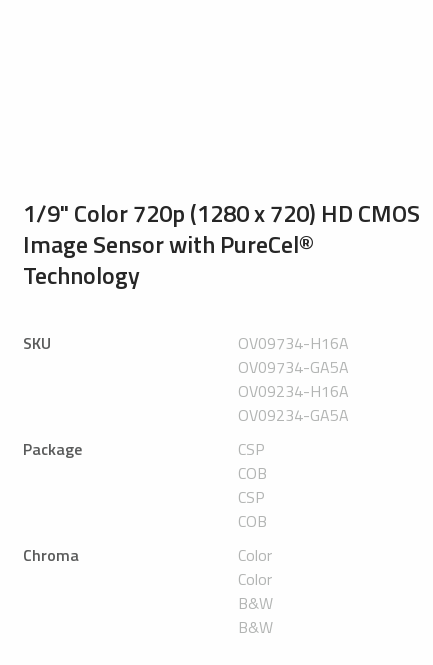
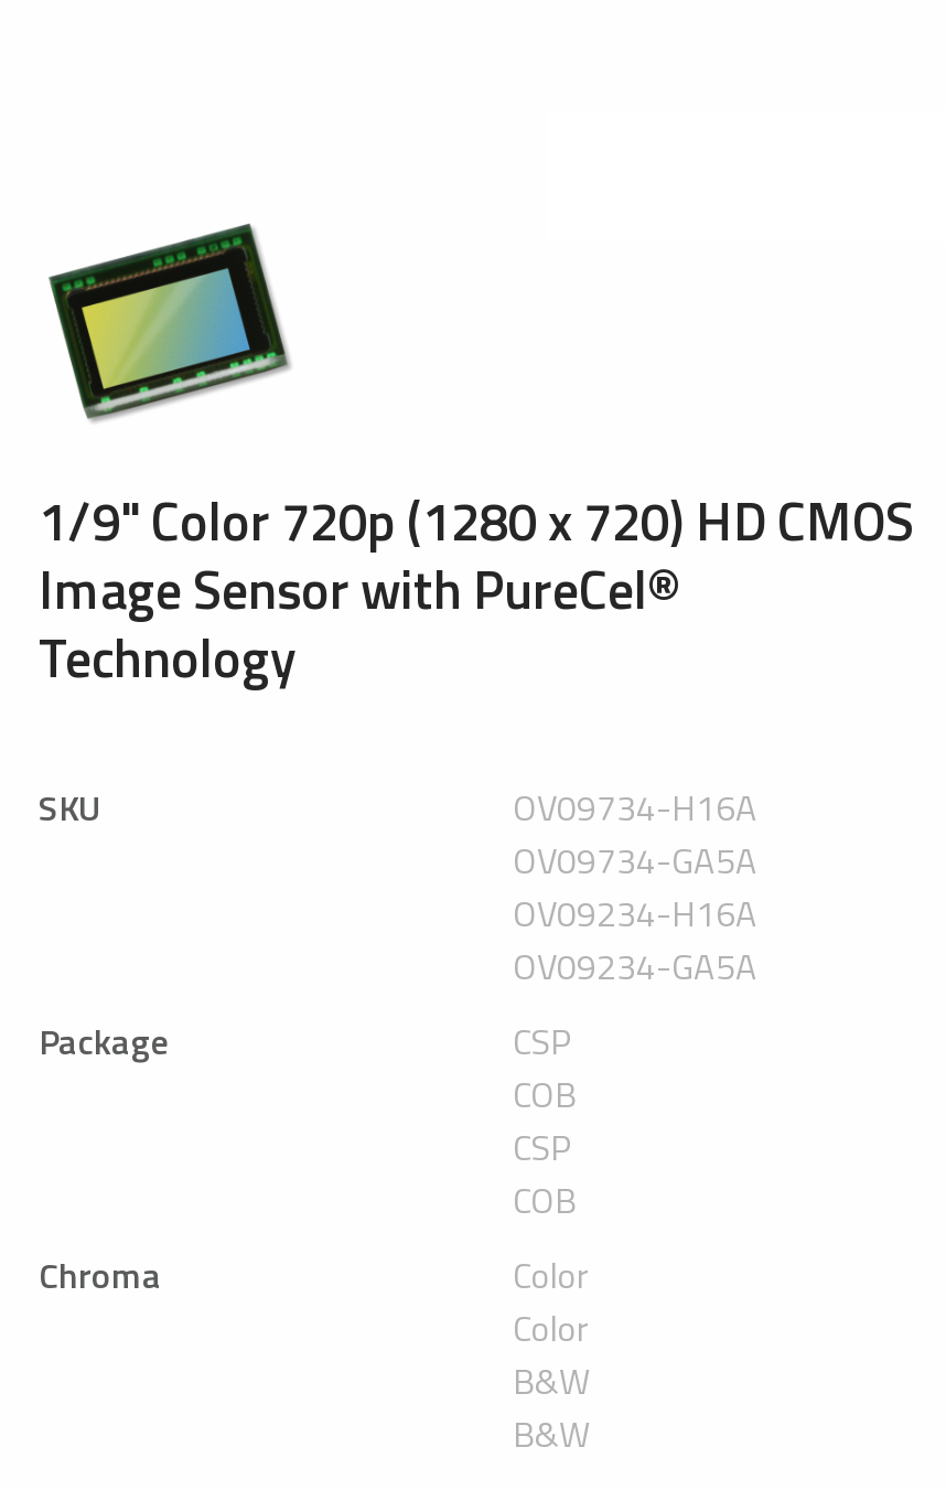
+ [image]
